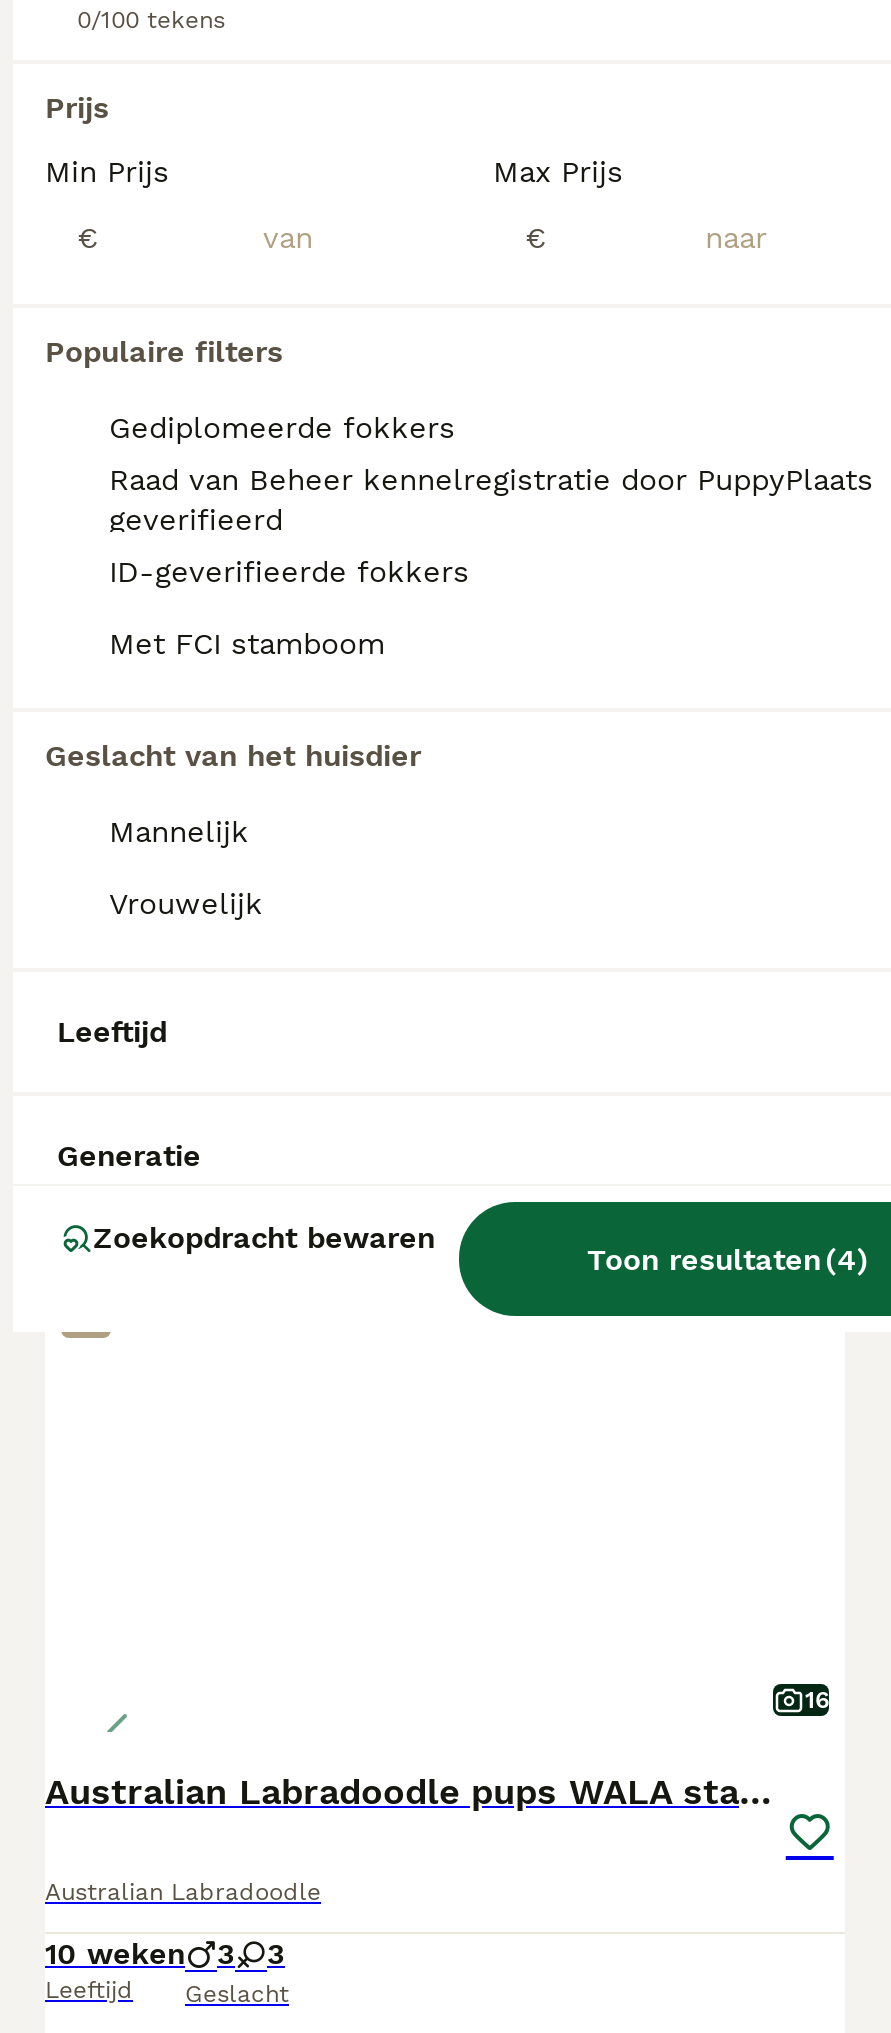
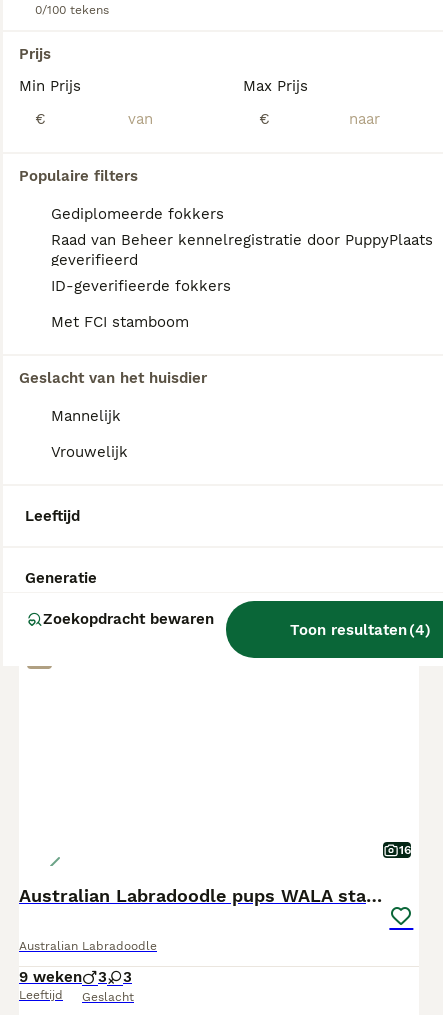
- 10 weken 3 3
+ 9 weken 3 3
